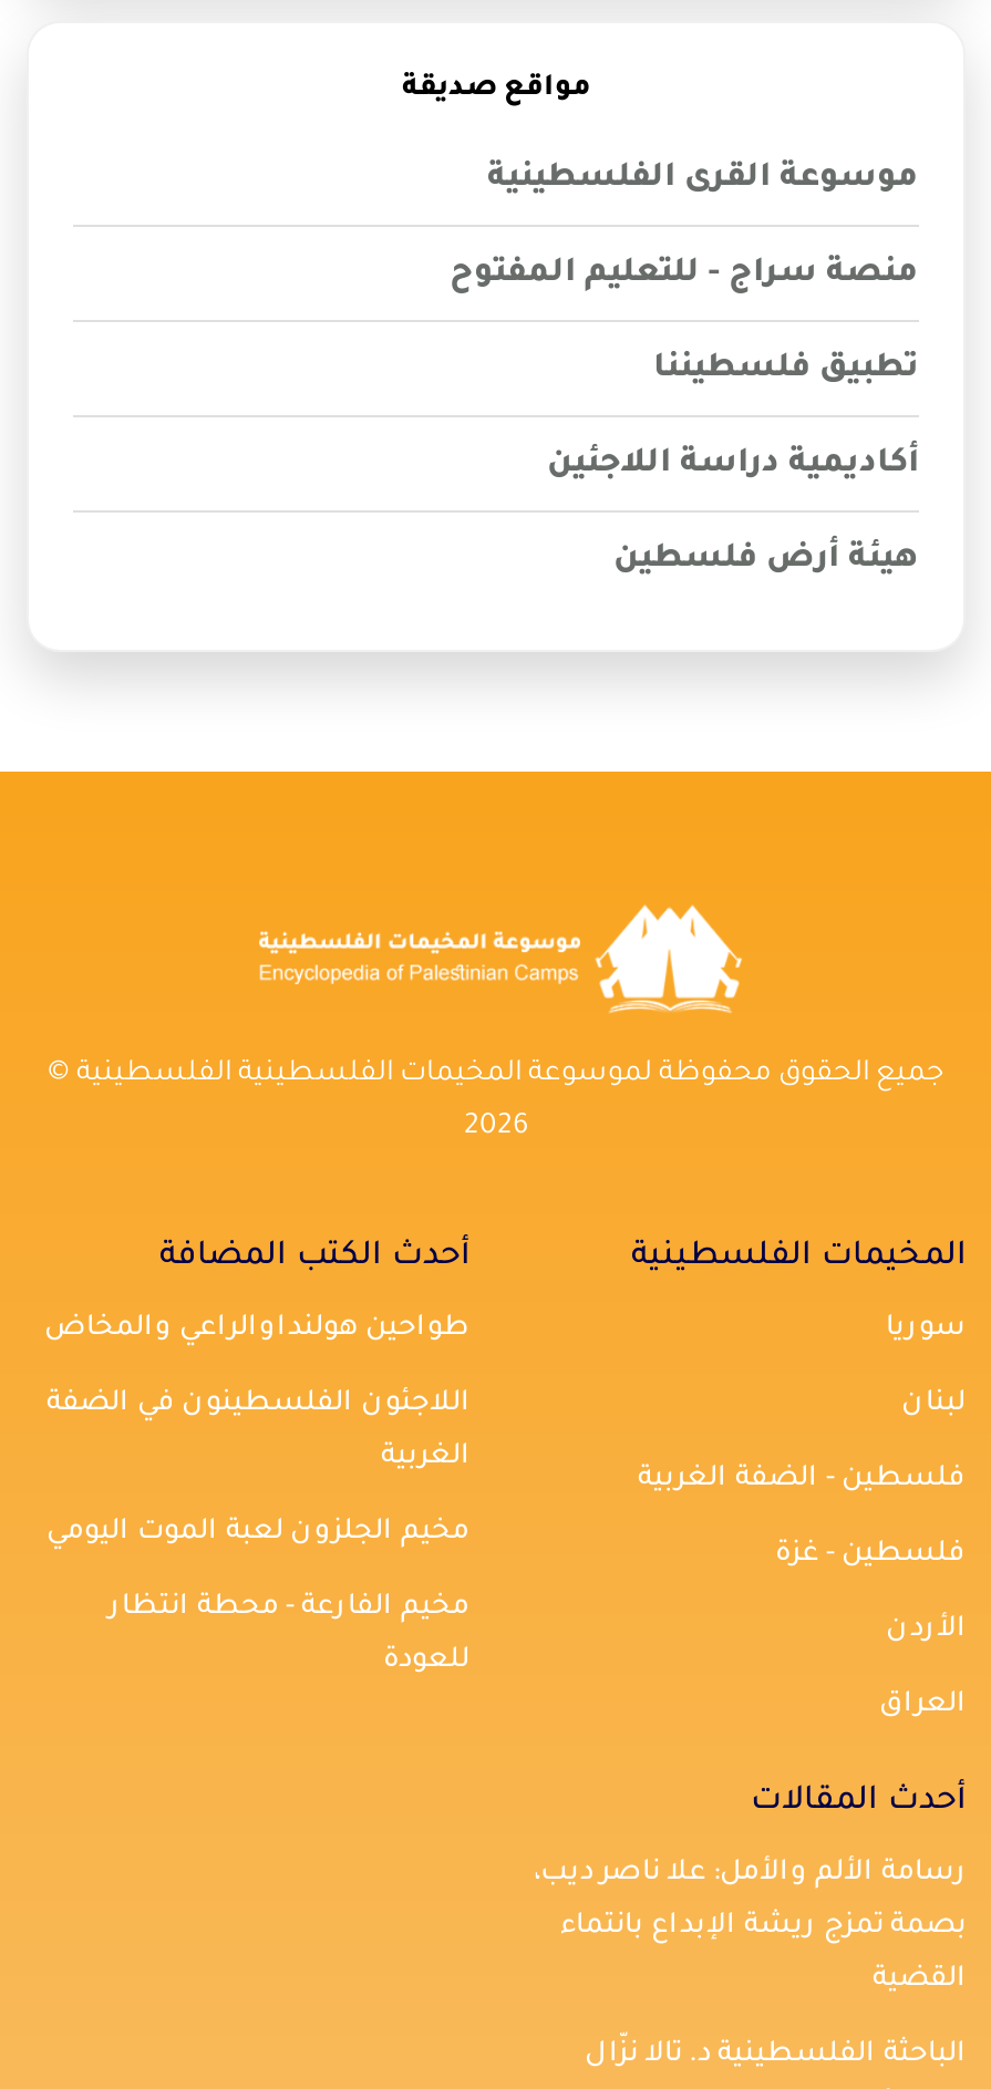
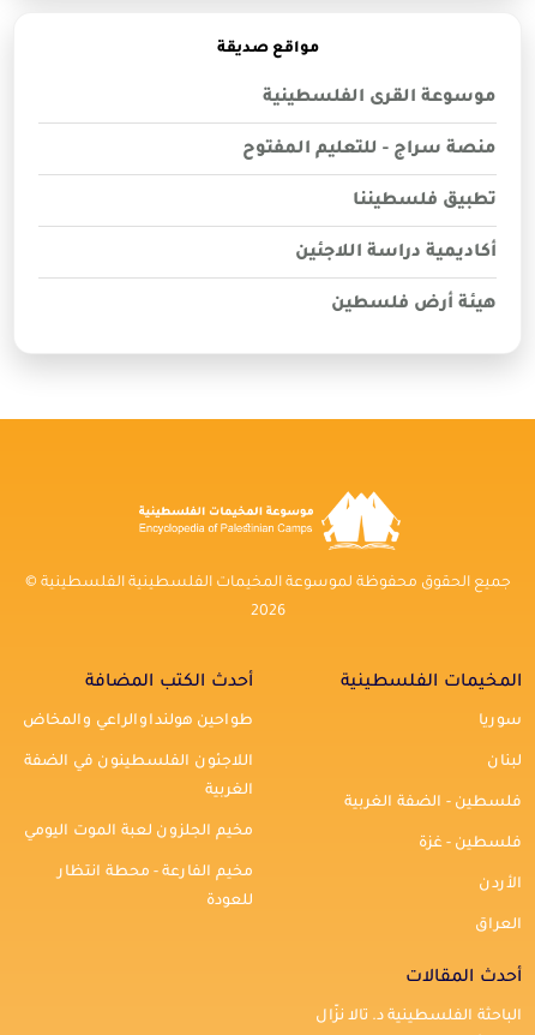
- رسامة الألم والأمل: علا ناصر ديب،
- بصمة تمزج ريشة الإبداع بانتماء
- القضية
